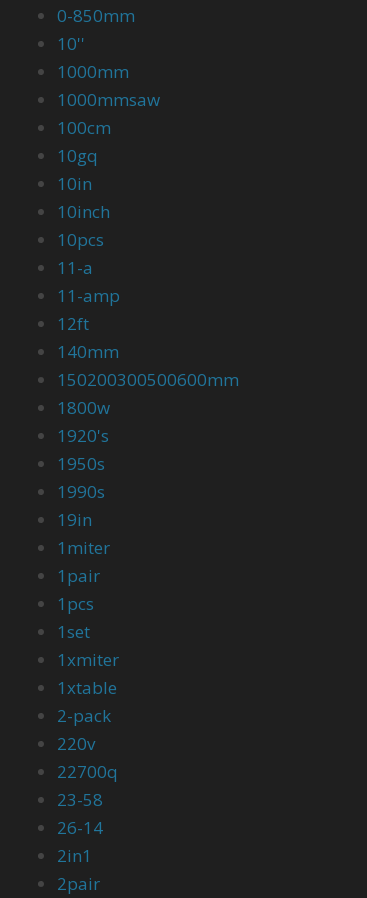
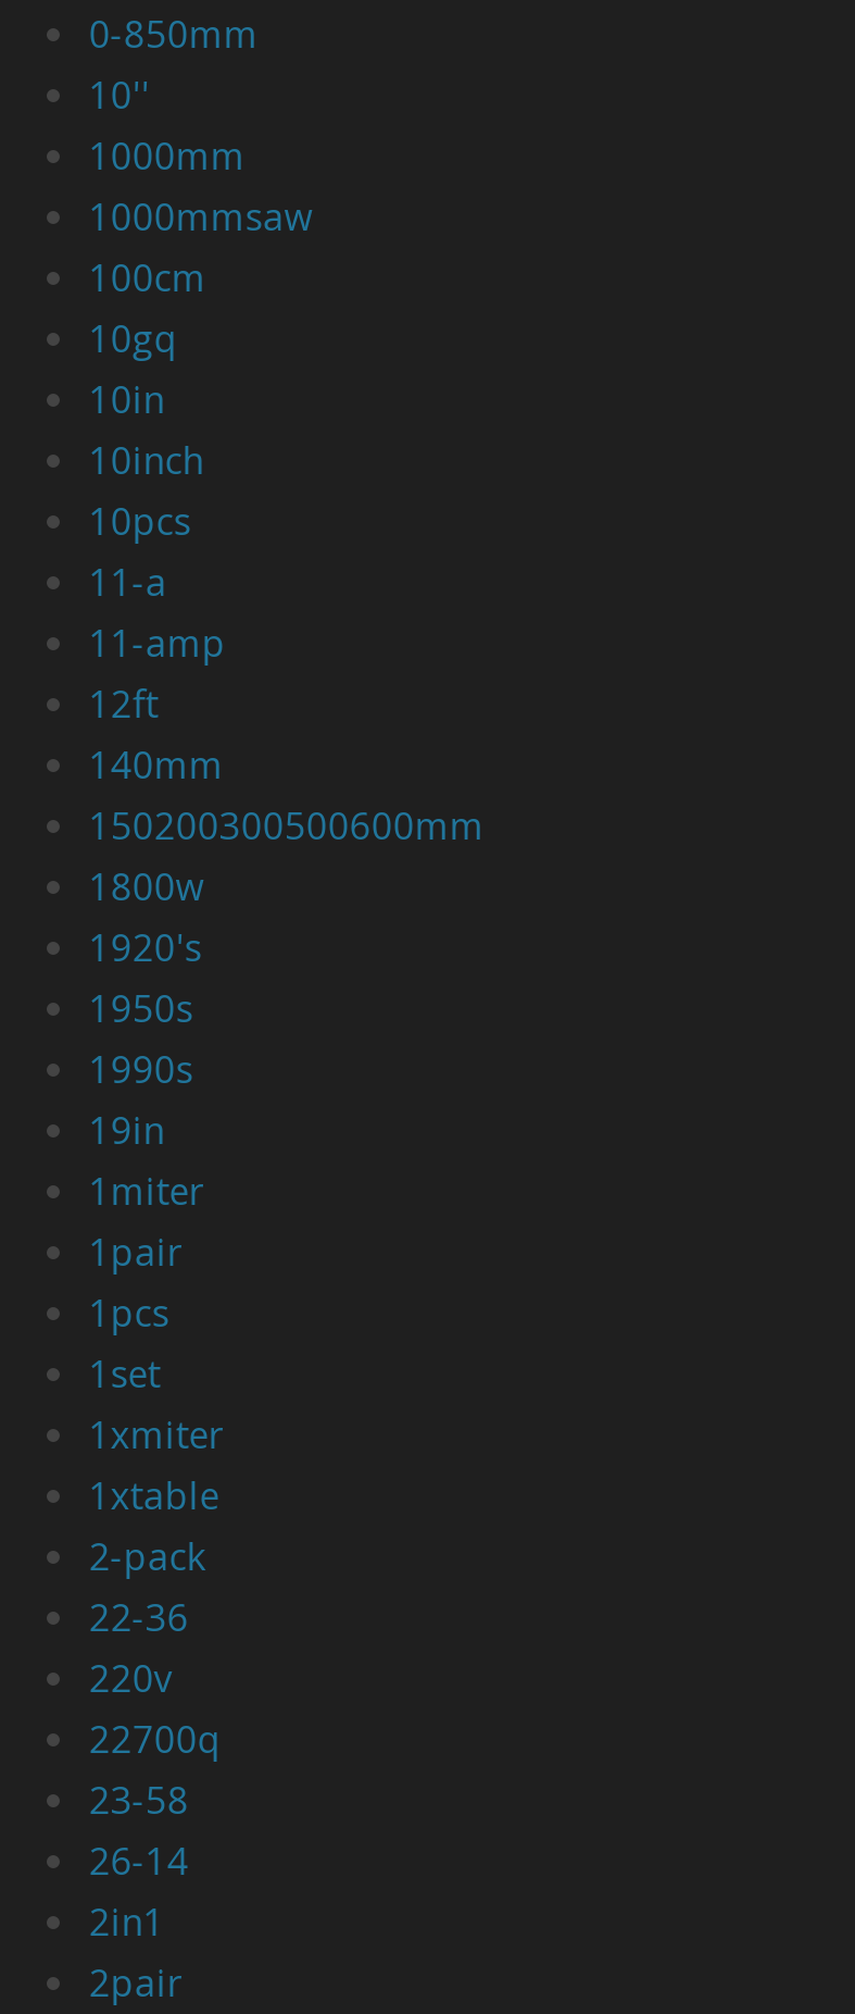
+ 22-36
